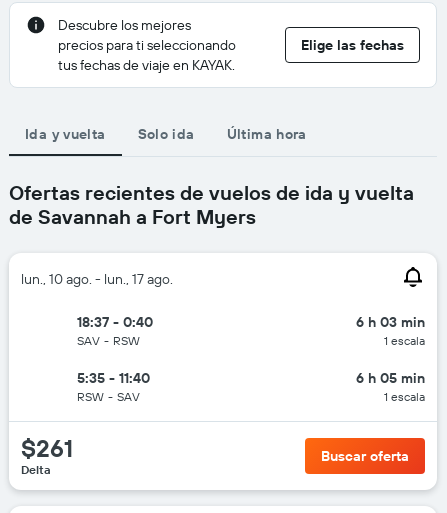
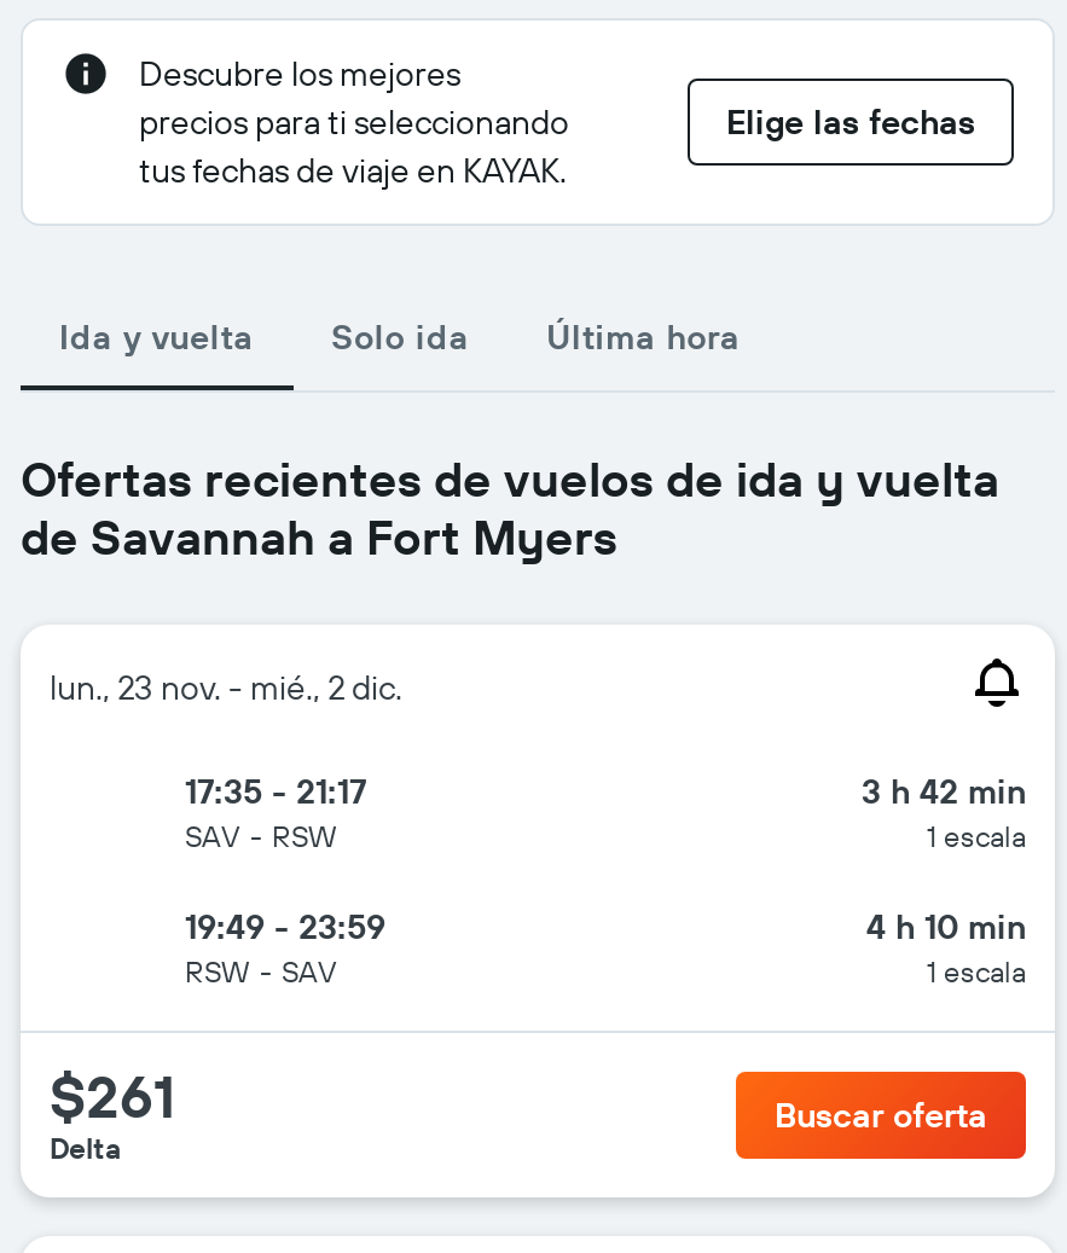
- lun., 10 ago. - lun., 17 ago.
+ lun., 23 nov. - mié., 2 dic.

- 18:37 - 0:40
+ 17:35 - 21:17

- 6 h 03 min
+ 3 h 42 min

- 5:35 - 11:40
+ 19:49 - 23:59

- 6 h 05 min
+ 4 h 10 min
